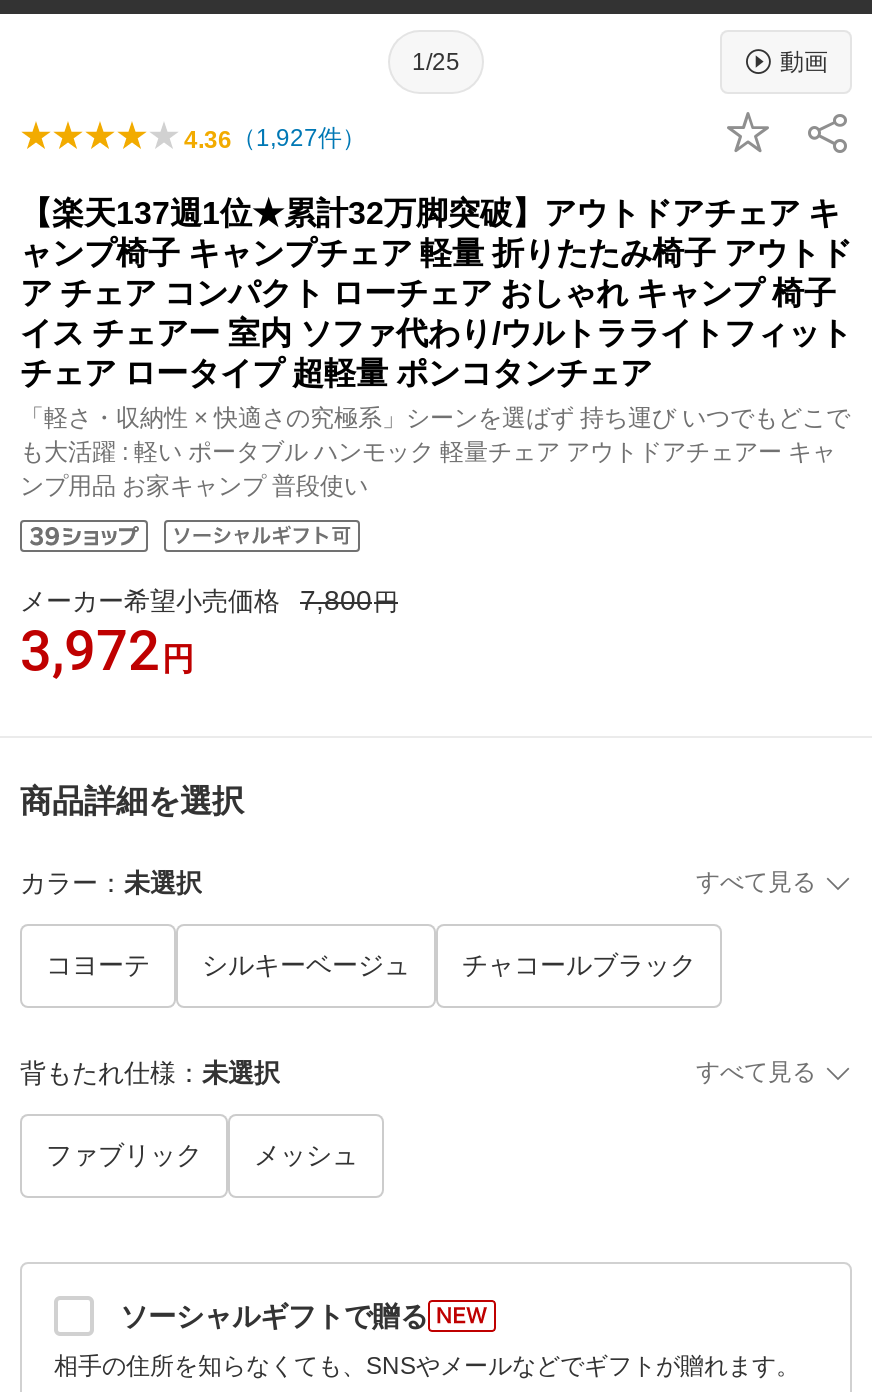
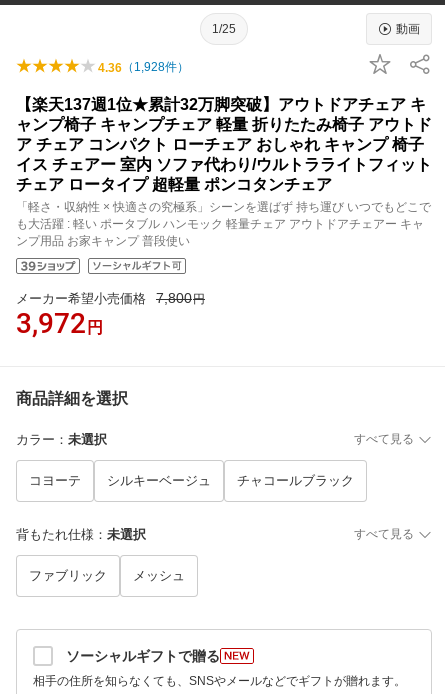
- 4.36（1,927件）
+ 4.36（1,928件）
